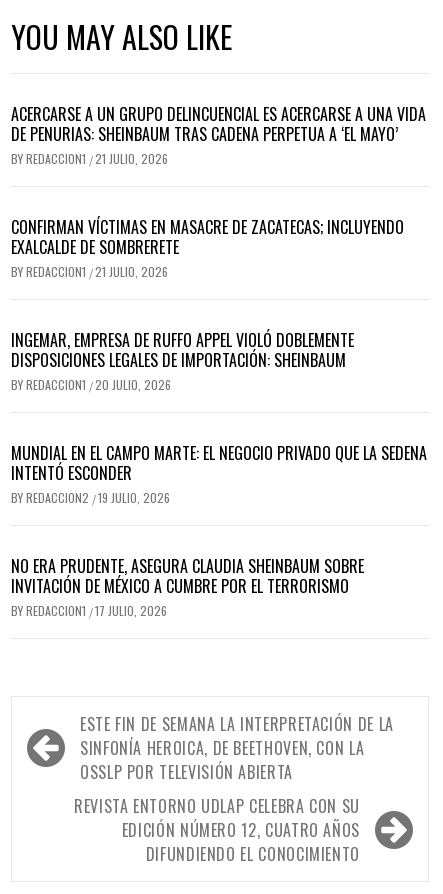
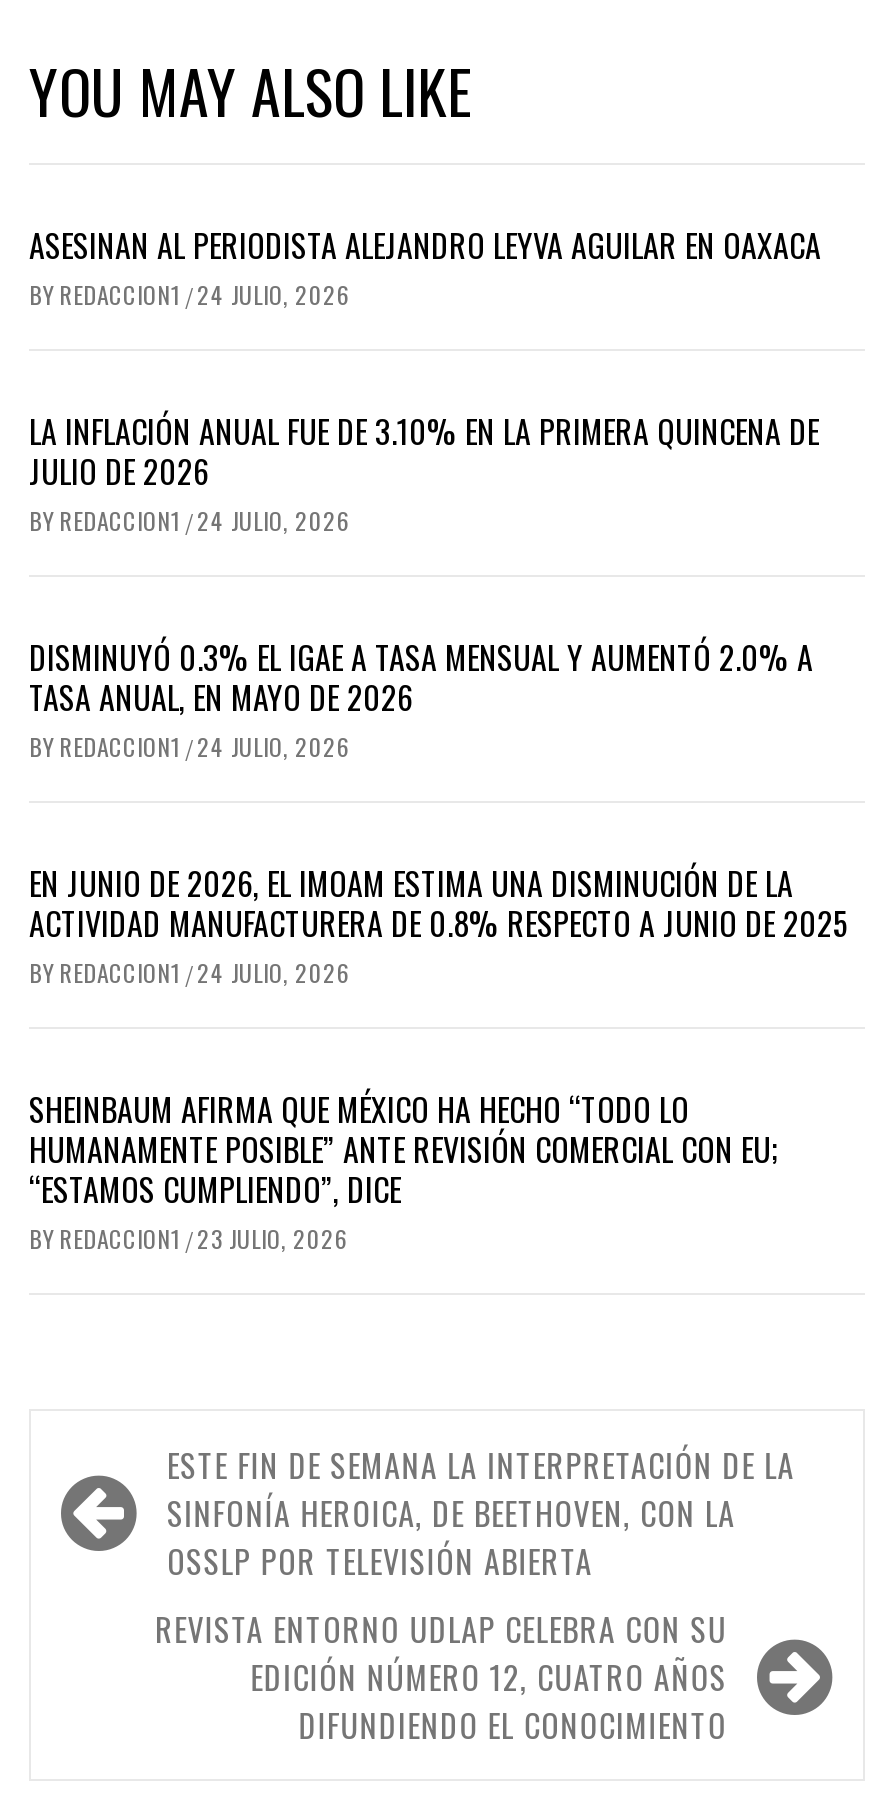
- ACERCARSE A UN GRUPO DELINCUENCIAL ES ACERCARSE A UNA VIDA
- DE PENURIAS: SHEINBAUM TRAS CADENA PERPETUA A ‘EL MAYO’
- BY REDACCION1 / 21 JULIO, 2026
+ ASESINAN AL PERIODISTA ALEJANDRO LEYVA AGUILAR EN OAXACA
+ BY REDACCION1 / 24 JULIO, 2026

- CONFIRMAN VÍCTIMAS EN MASACRE DE ZACATECAS; INCLUYENDO
- EXALCALDE DE SOMBRERETE
- BY REDACCION1 / 21 JULIO, 2026
+ LA INFLACIÓN ANUAL FUE DE 3.10% EN LA PRIMERA QUINCENA DE
+ JULIO DE 2026
+ BY REDACCION1 / 24 JULIO, 2026

- INGEMAR, EMPRESA DE RUFFO APPEL VIOLÓ DOBLEMENTE
- DISPOSICIONES LEGALES DE IMPORTACIÓN: SHEINBAUM
- BY REDACCION1 / 20 JULIO, 2026
+ DISMINUYÓ 0.3% EL IGAE A TASA MENSUAL Y AUMENTÓ 2.0% A
+ TASA ANUAL, EN MAYO DE 2026
+ BY REDACCION1 / 24 JULIO, 2026

- MUNDIAL EN EL CAMPO MARTE: EL NEGOCIO PRIVADO QUE LA SEDENA
- INTENTÓ ESCONDER
- BY REDACCION2 / 19 JULIO, 2026
+ EN JUNIO DE 2026, EL IMOAM ESTIMA UNA DISMINUCIÓN DE LA
+ ACTIVIDAD MANUFACTURERA DE 0.8% RESPECTO A JUNIO DE 2025
+ BY REDACCION1 / 24 JULIO, 2026

- NO ERA PRUDENTE, ASEGURA CLAUDIA SHEINBAUM SOBRE
- INVITACIÓN DE MÉXICO A CUMBRE POR EL TERRORISMO
- BY REDACCION1 / 17 JULIO, 2026
+ SHEINBAUM AFIRMA QUE MÉXICO HA HECHO “TODO LO
+ HUMANAMENTE POSIBLE” ANTE REVISIÓN COMERCIAL CON EU;
+ “ESTAMOS CUMPLIENDO”, DICE
+ BY REDACCION1 / 23 JULIO, 2026
